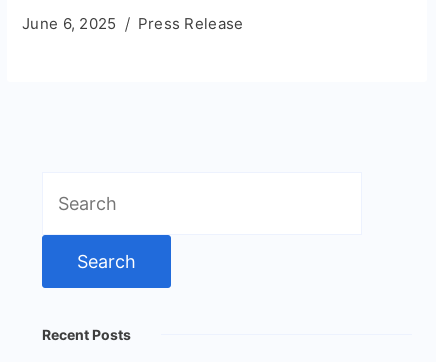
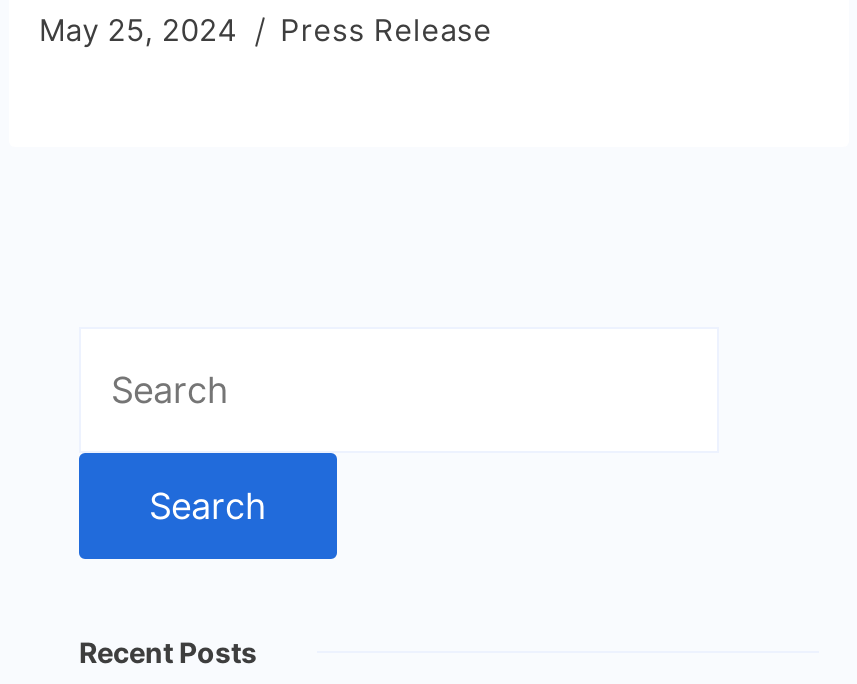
- June 6, 2025 Press Release
+ May 25, 2024 Press Release
